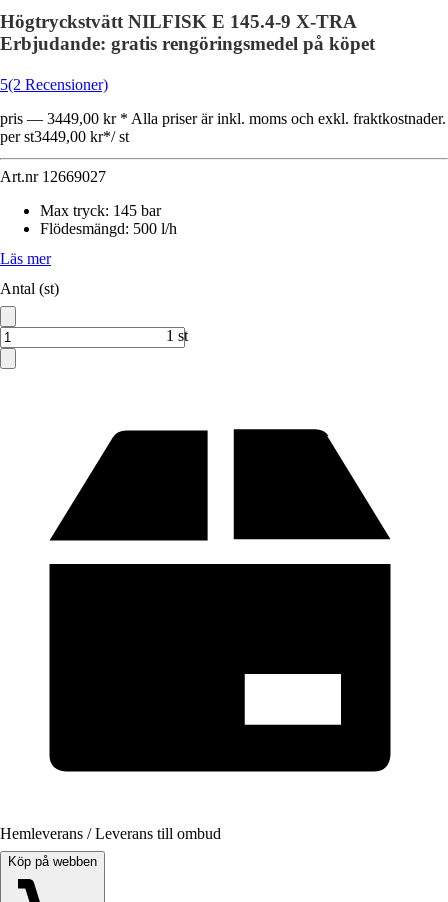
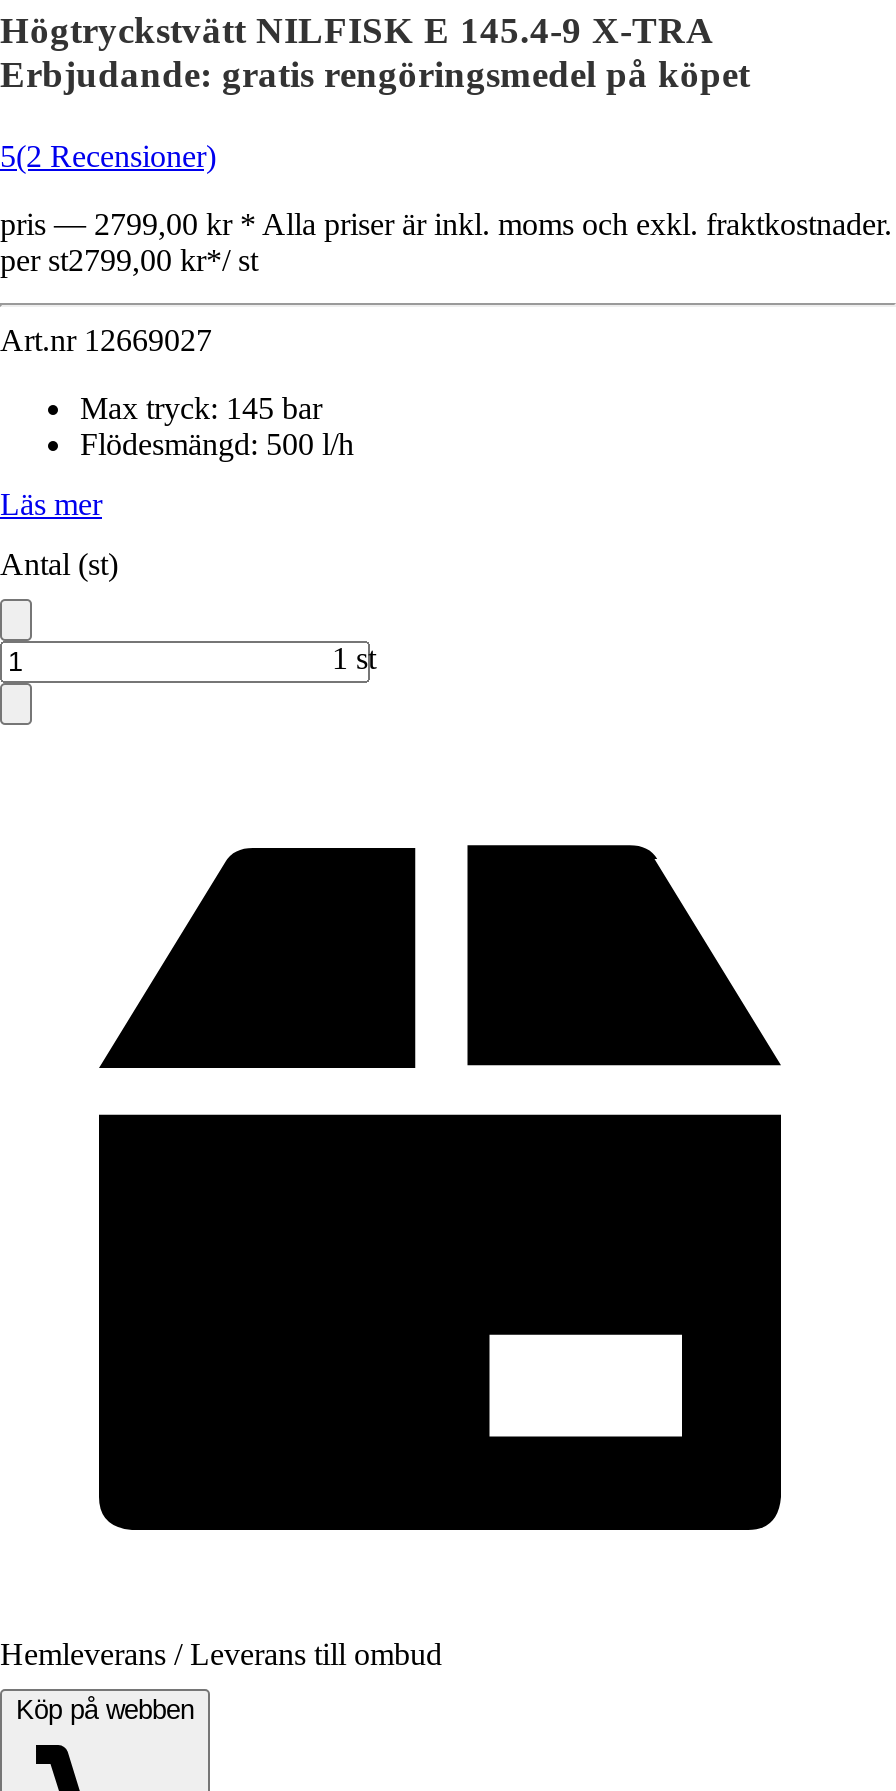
- pris — 3449,00 kr * Alla priser är inkl. moms och exkl. fraktkostnader.
+ pris — 2799,00 kr * Alla priser är inkl. moms och exkl. fraktkostnader.

- per st3449,00 kr*/ st
+ per st2799,00 kr*/ st
